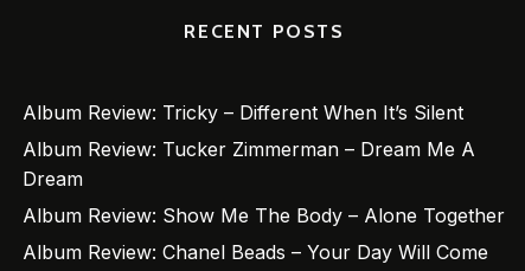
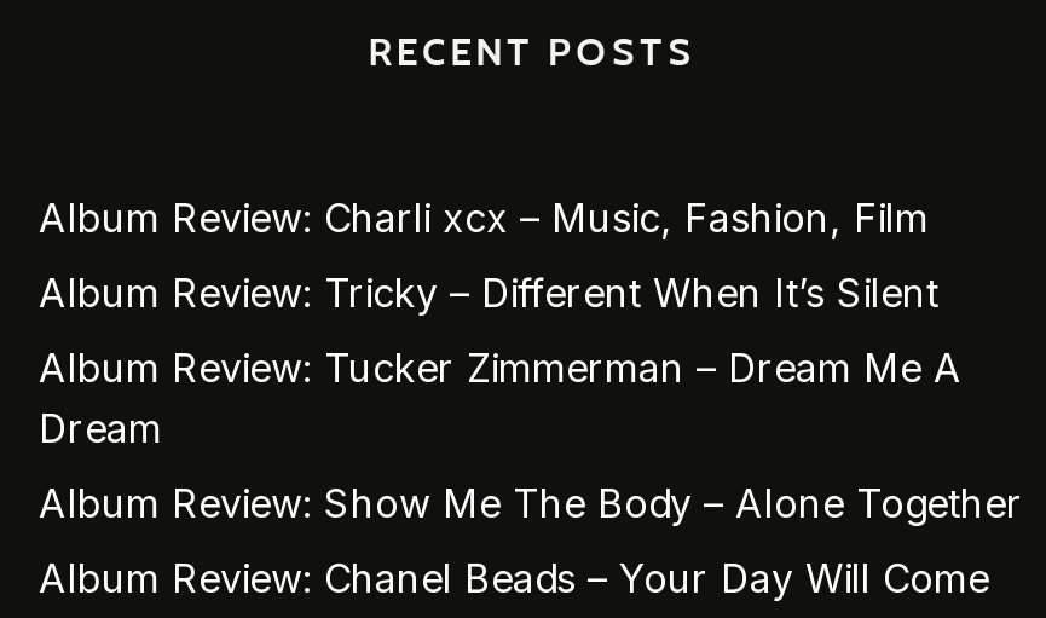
+ Album Review: Charli xcx – Music, Fashion, Film
